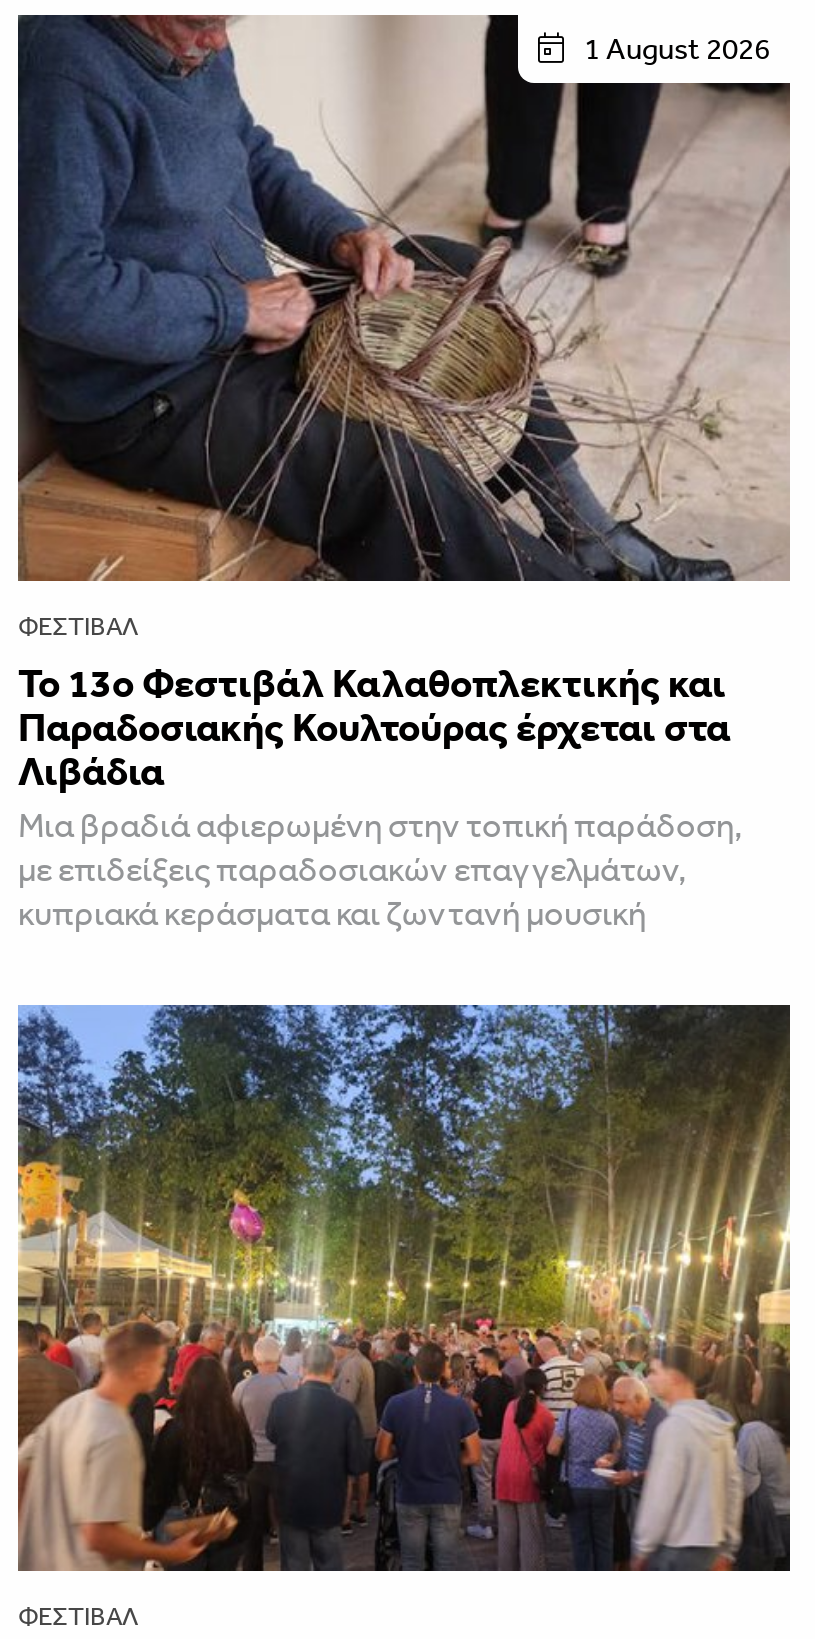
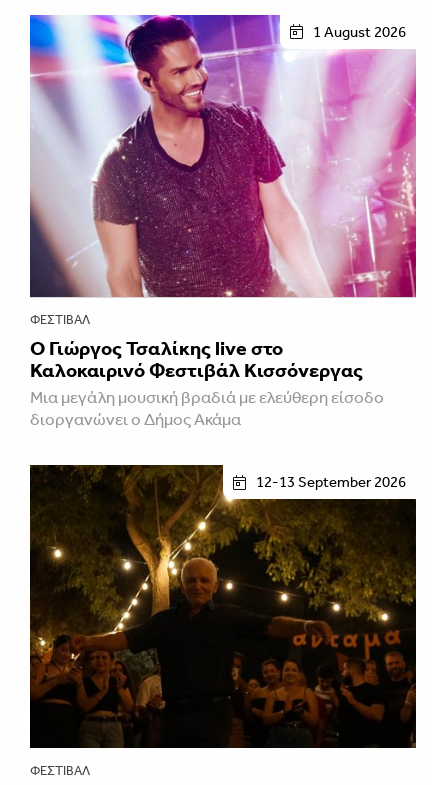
- [image]
- Το 13ο Φεστιβάλ Καλαθοπλεκτικής και
- Παραδοσιακής Κουλτούρας έρχεται στα
- Λιβάδια
- Μια βραδιά αφιερωμένη στην τοπική παράδοση,
- με επιδείξεις παραδοσιακών επαγγελμάτων,
- κυπριακά κεράσματα και ζωντανή μουσική
+ [image]
+ Ο Γιώργος Τσαλίκης live στο
+ Καλοκαιρινό Φεστιβάλ Κισσόνεργας
+ Μια μεγάλη μουσική βραδιά με ελεύθερη είσοδο
+ διοργανώνει ο Δήμος Ακάμα
+ 12-13 September 2026

- [image]
+ [image]
